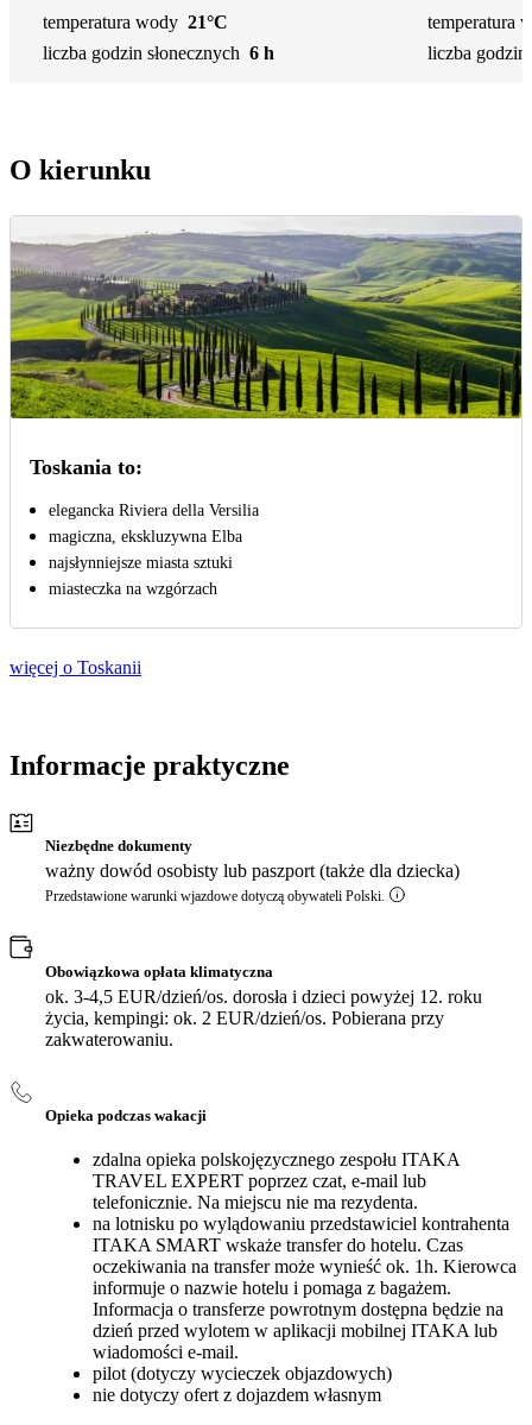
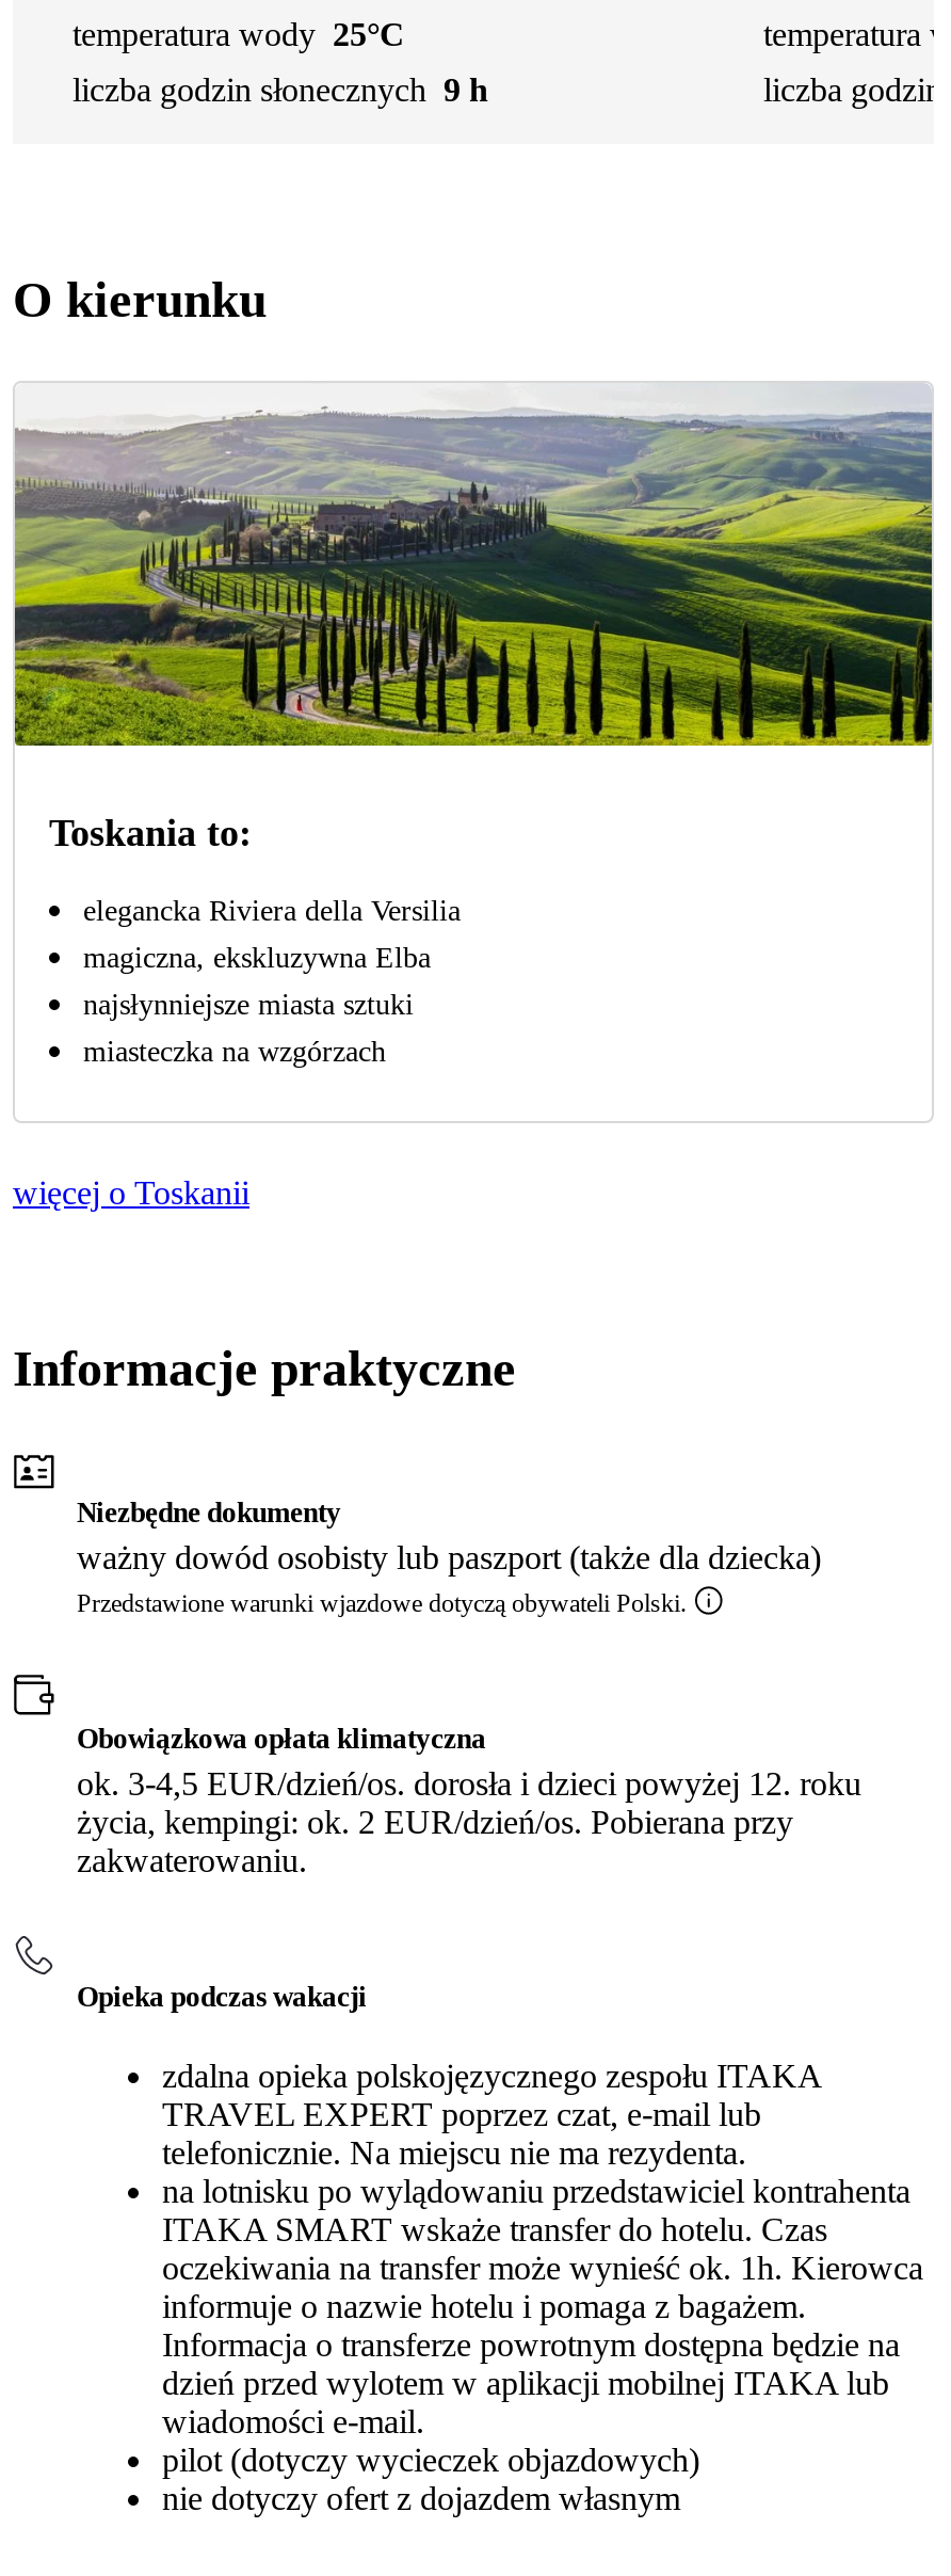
- temperatura wody 21°C
+ temperatura wody 25°C

- liczba godzin słonecznych 6 h
+ liczba godzin słonecznych 9 h
